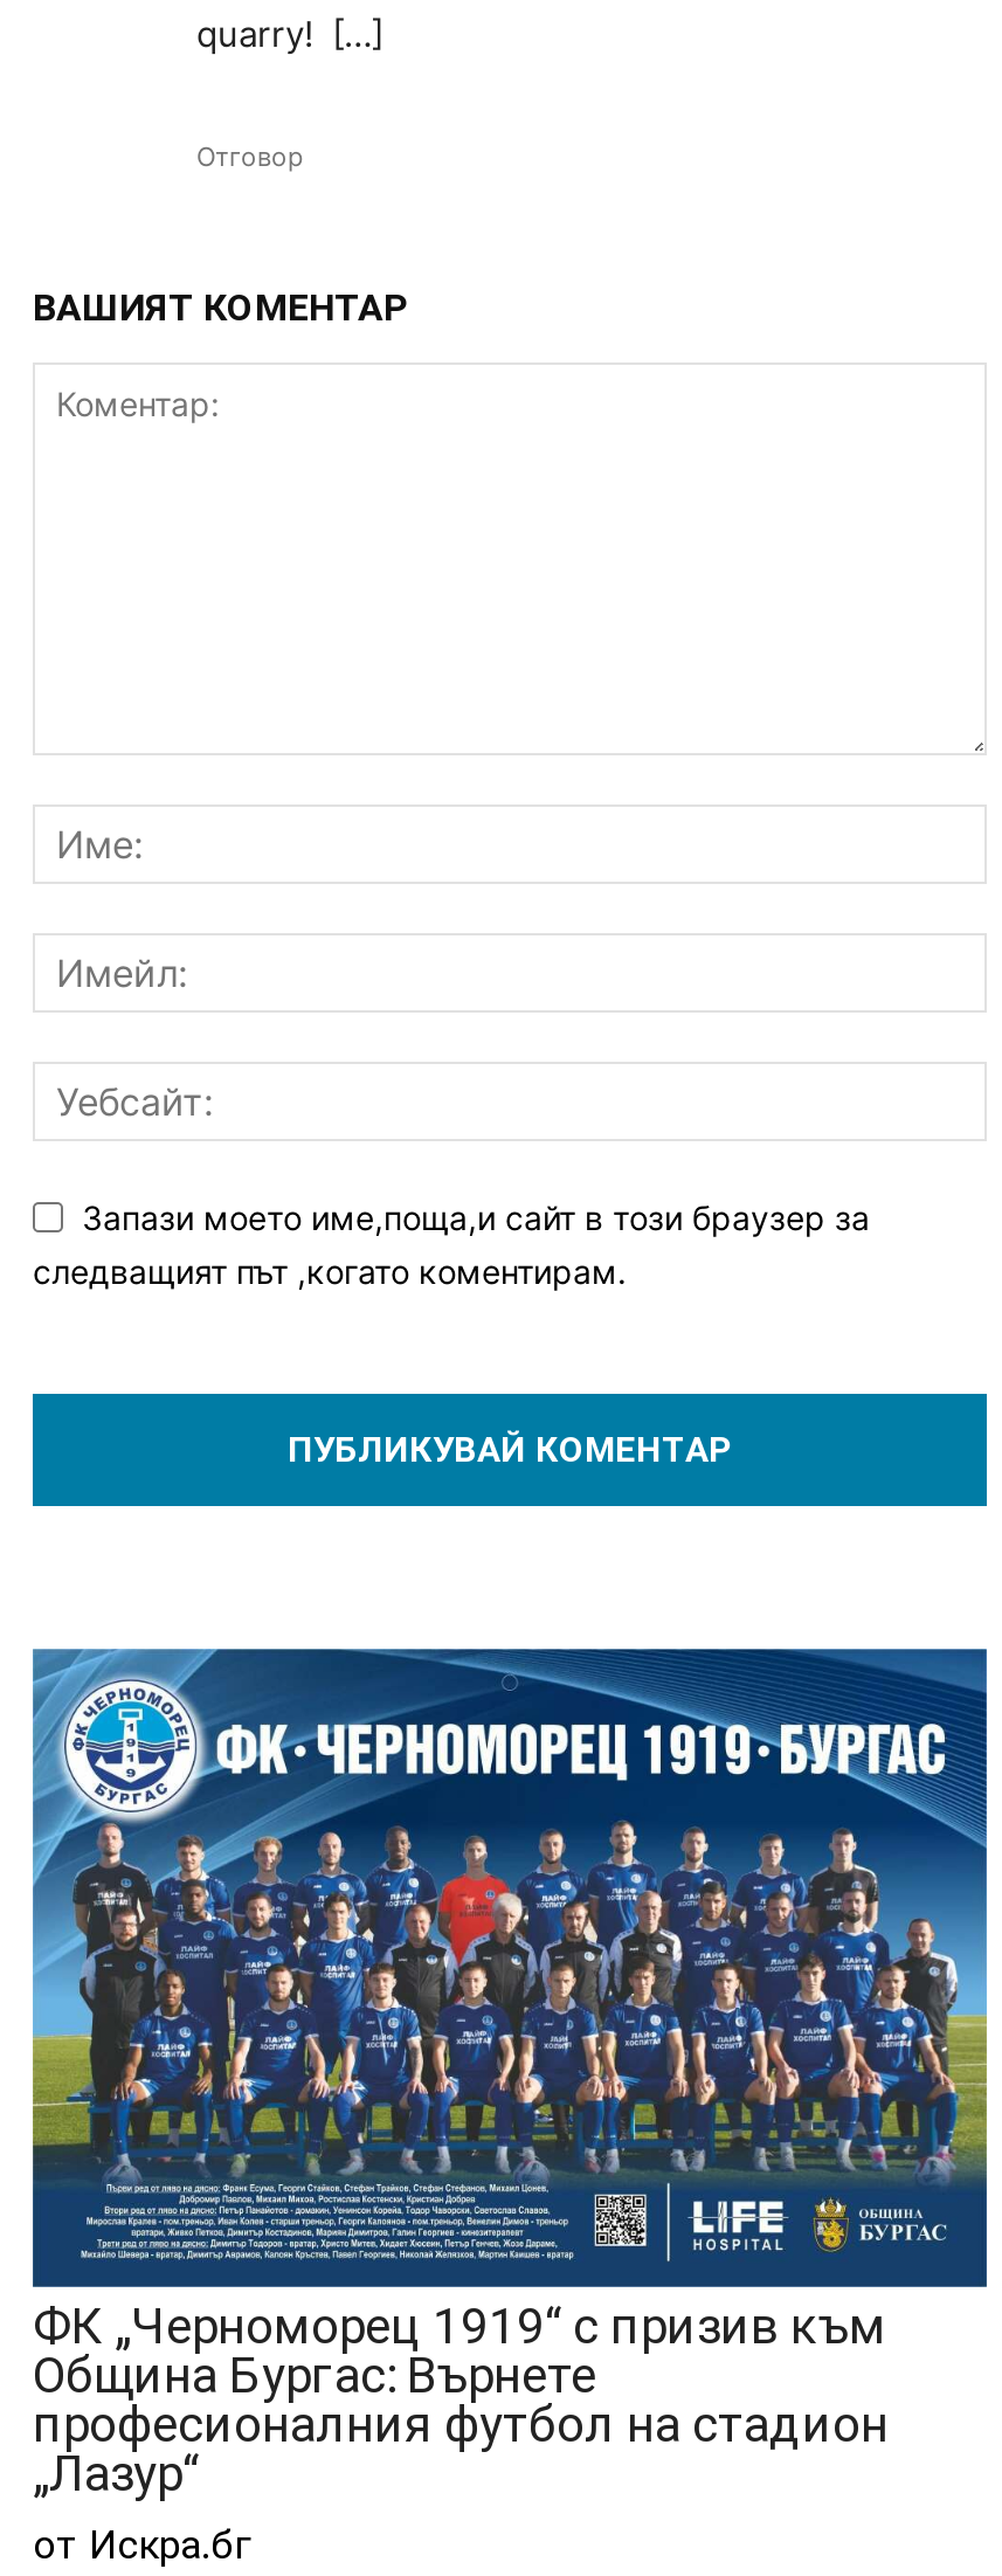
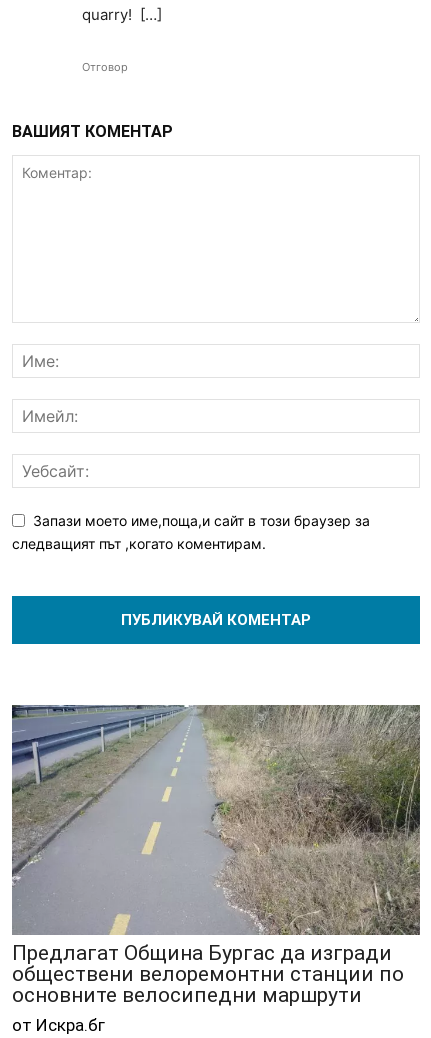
- [image]
- ФК „Черноморец 1919“ с призив към
- Община Бургас: Върнете
- професионалния футбол на стадион
- „Лазур“
+ [image]
+ Предлагат Община Бургас да изгради
+ обществени велоремонтни станции по
+ основните велосипедни маршрути
